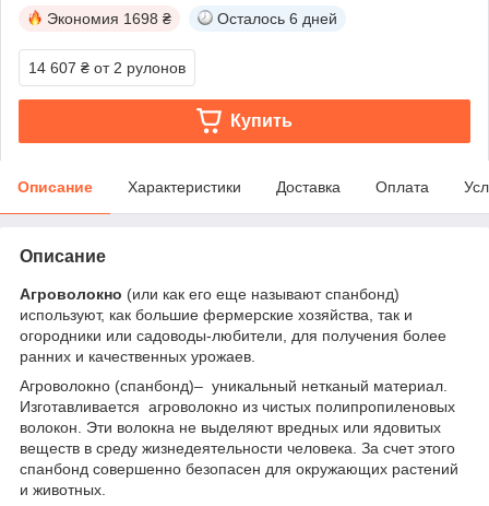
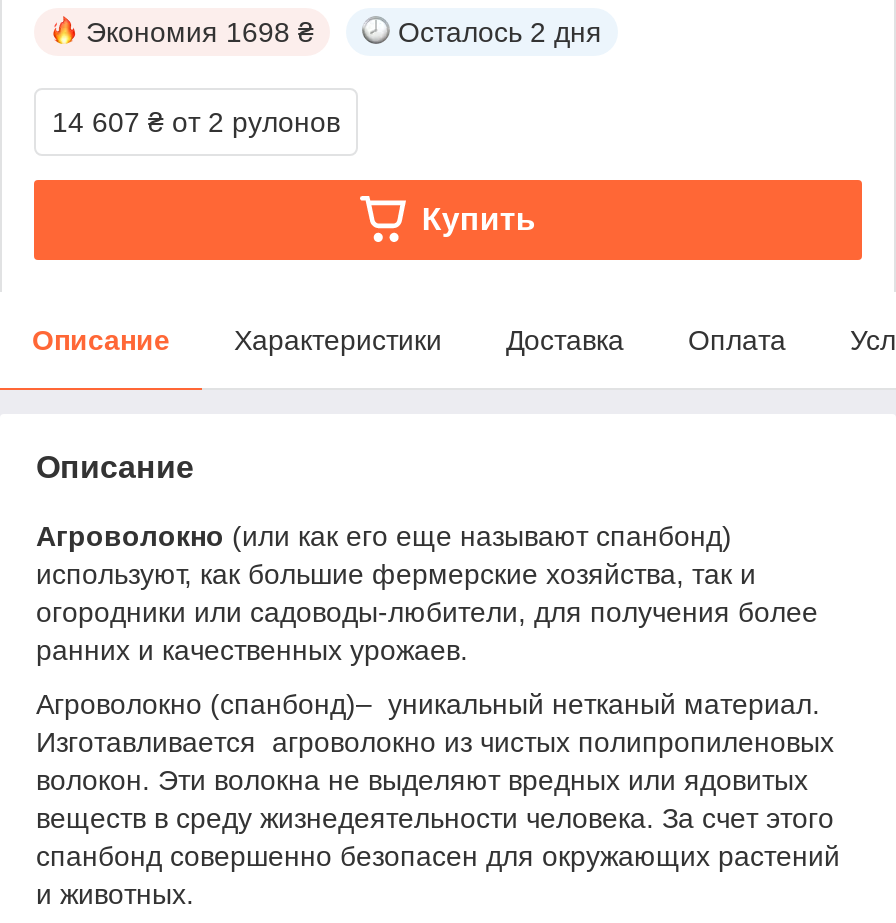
- Осталось 6 дней
+ Осталось 2 дня
